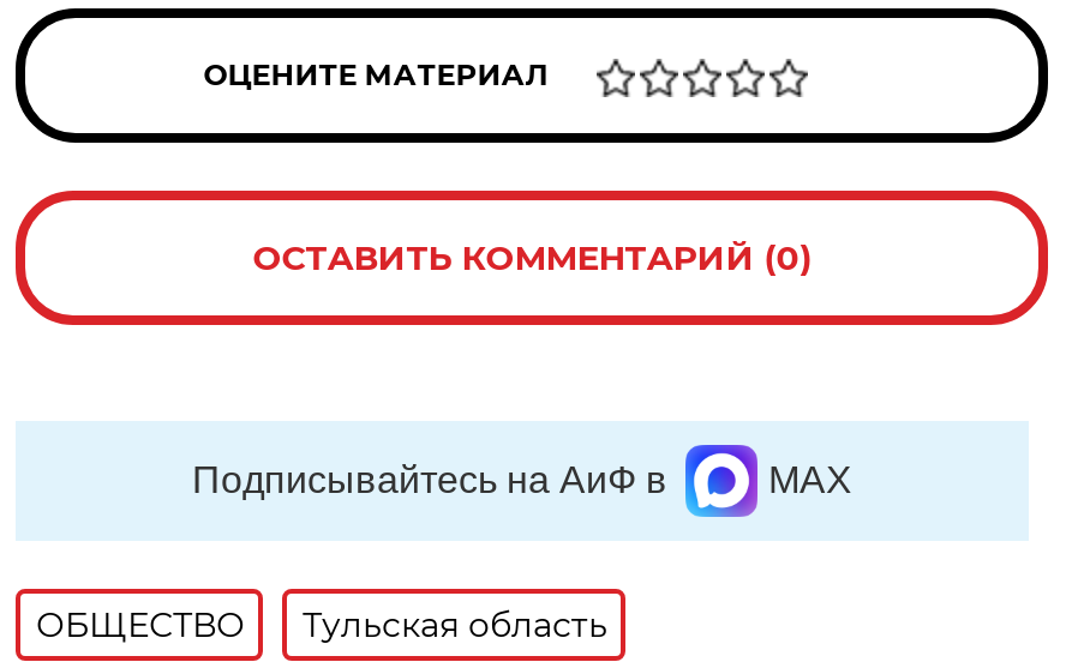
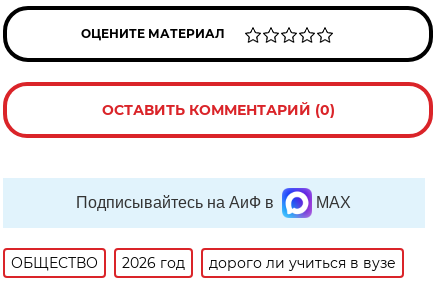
- Тульская область
+ 2026 год
+ дорого ли учиться в вузе
